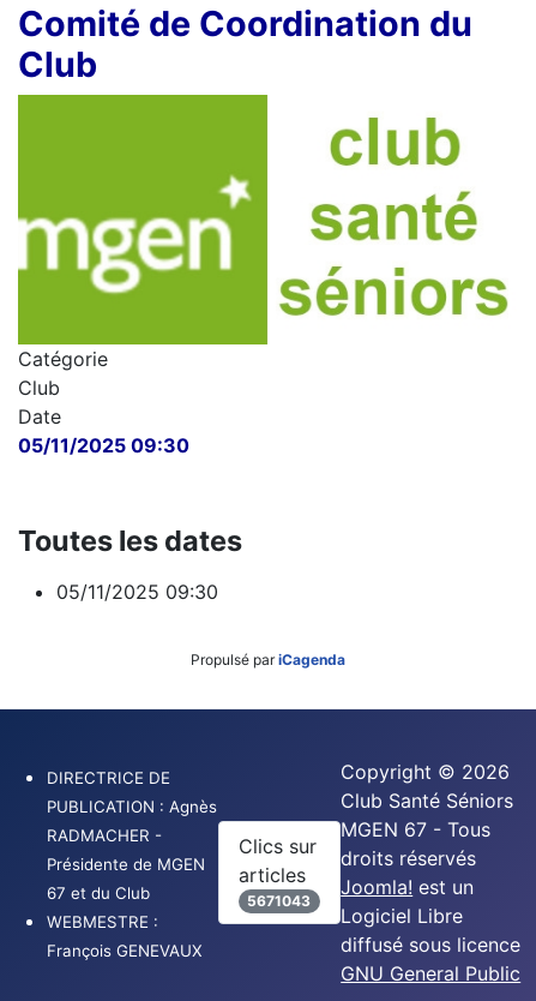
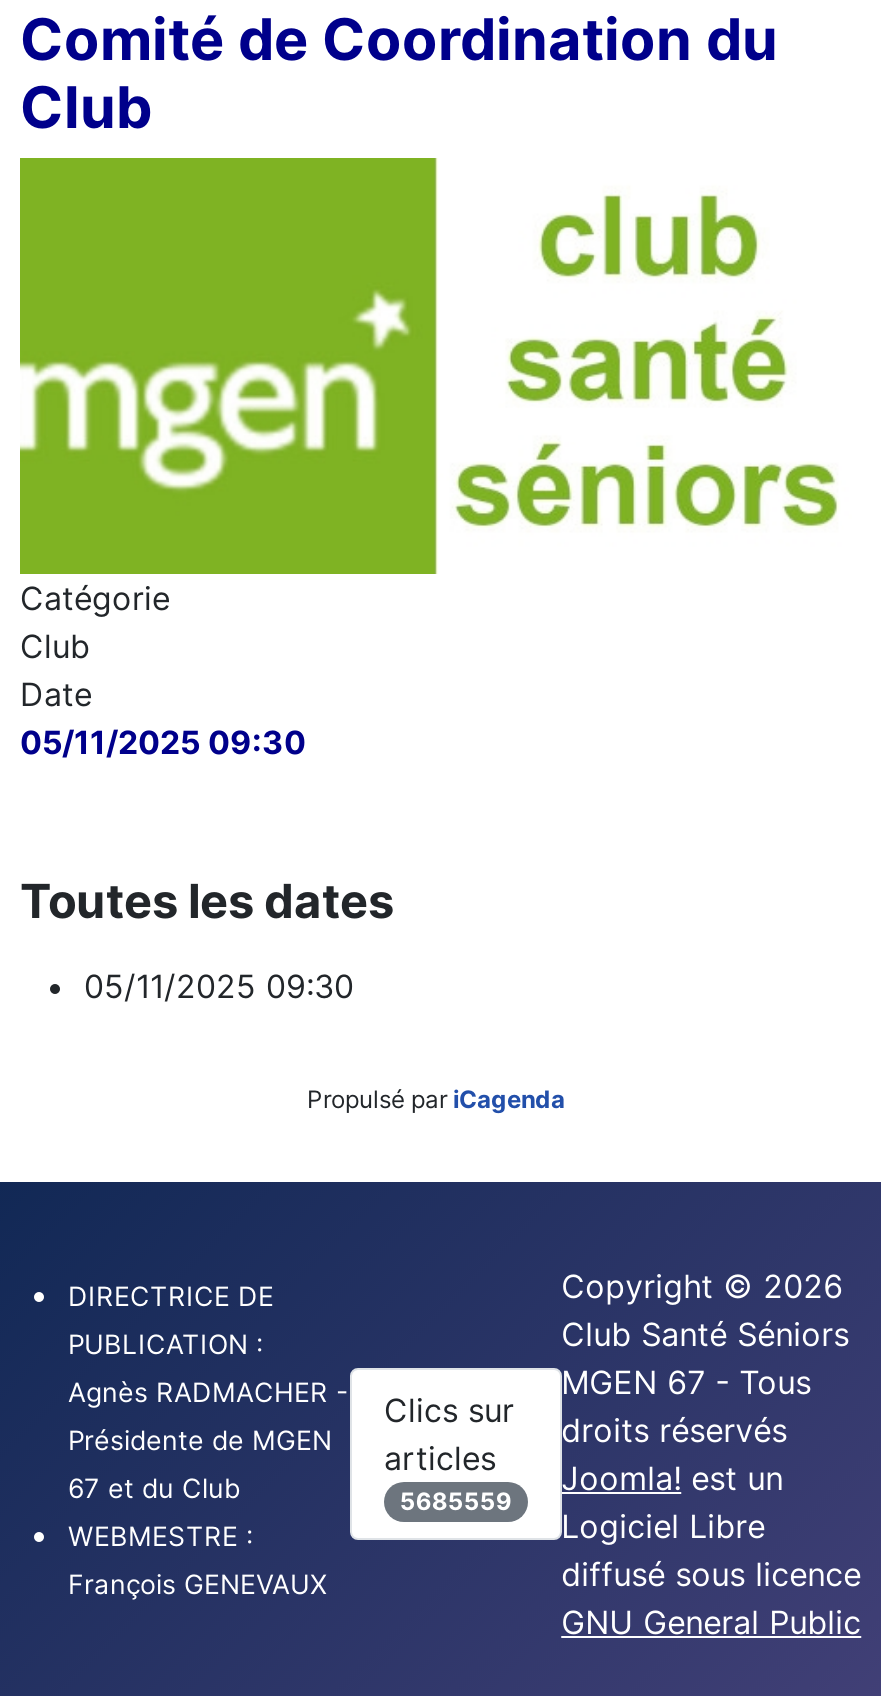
- 5671043
+ 5685559
